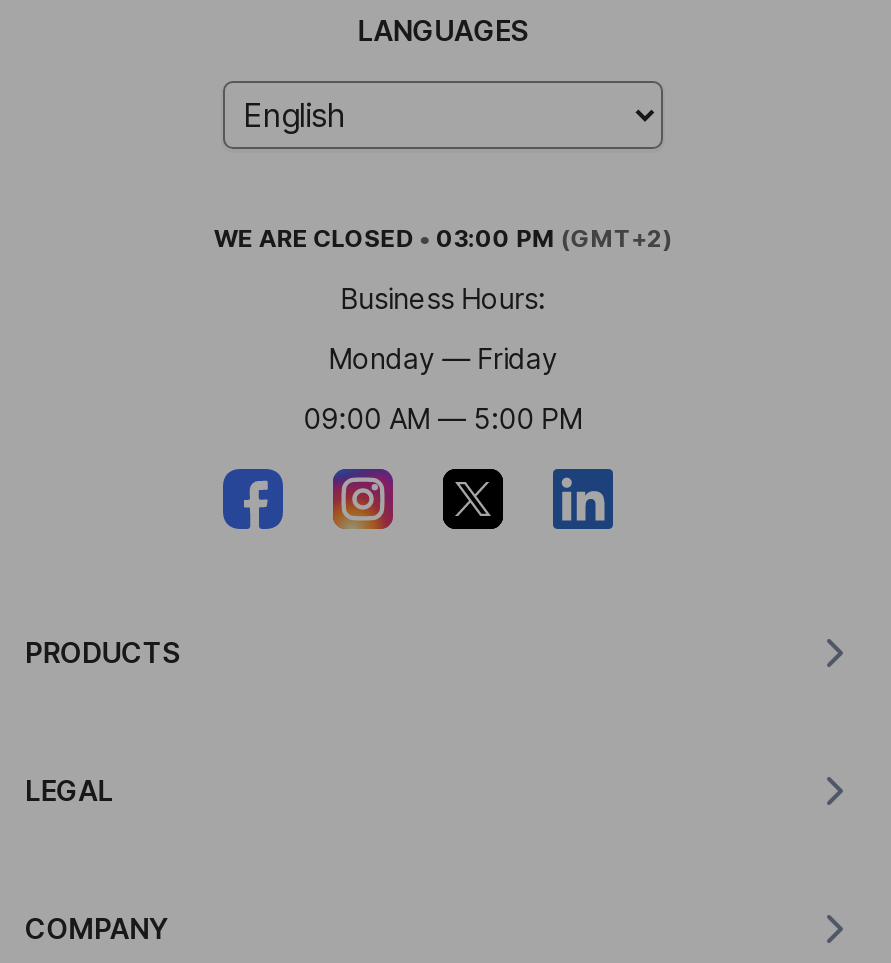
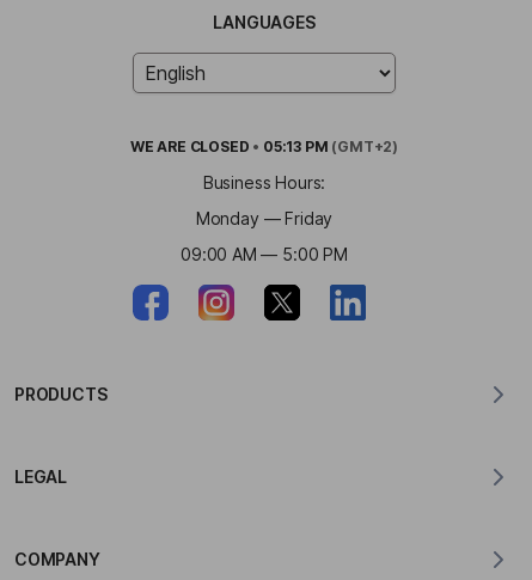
- WE ARE CLOSED • 03:00 PM (GMT+2)
+ WE ARE CLOSED • 05:13 PM (GMT+2)
